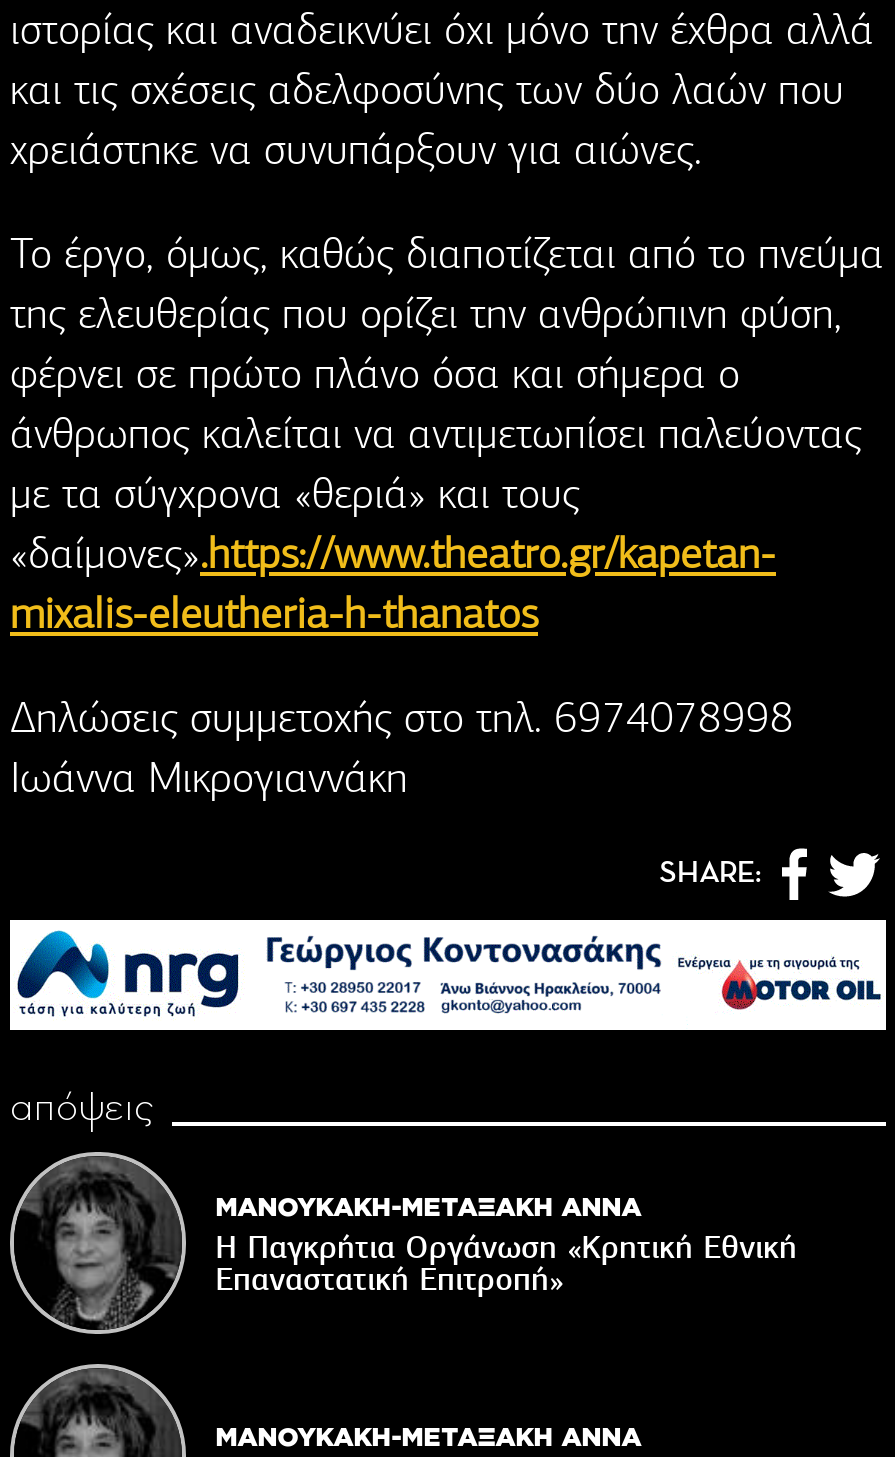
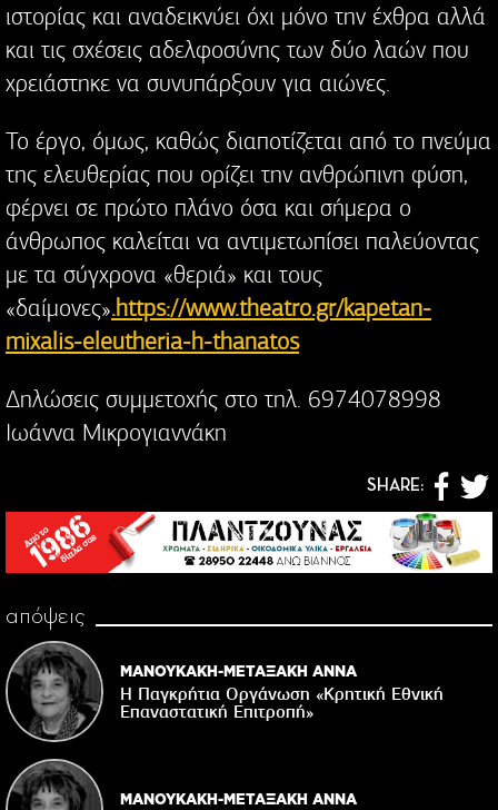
- [image]
+ [image]
